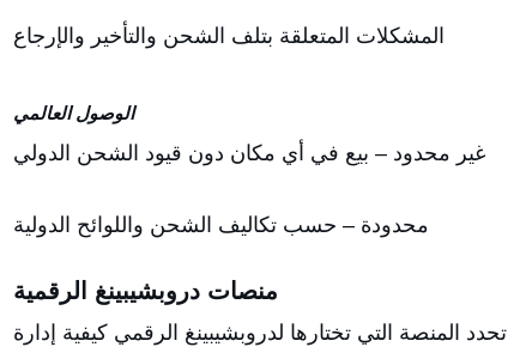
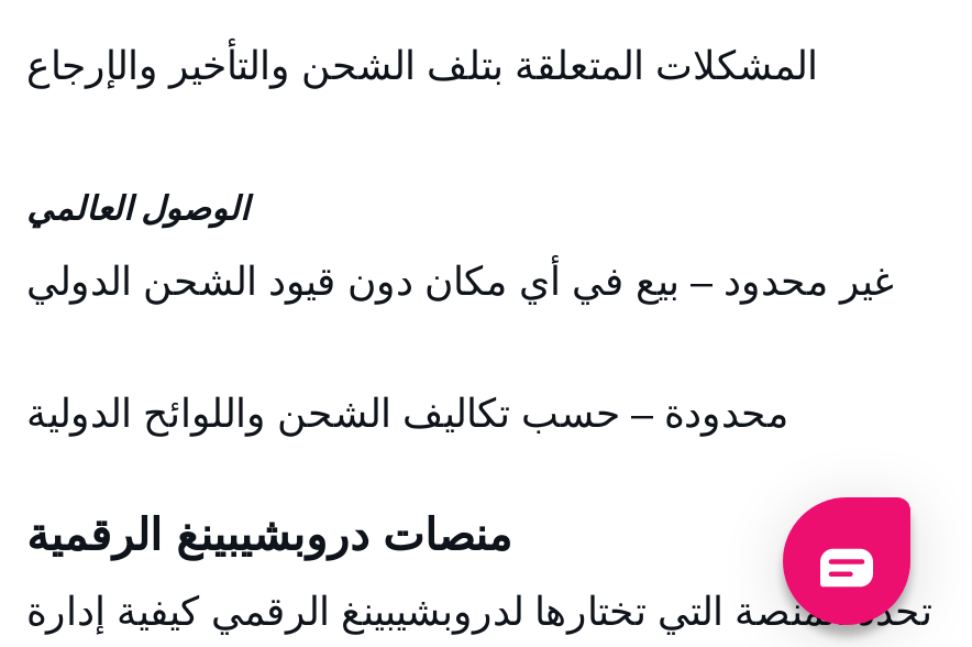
+ [image]
